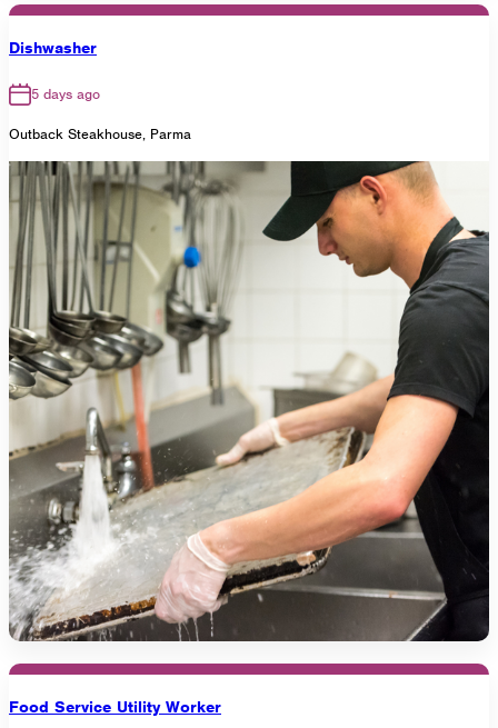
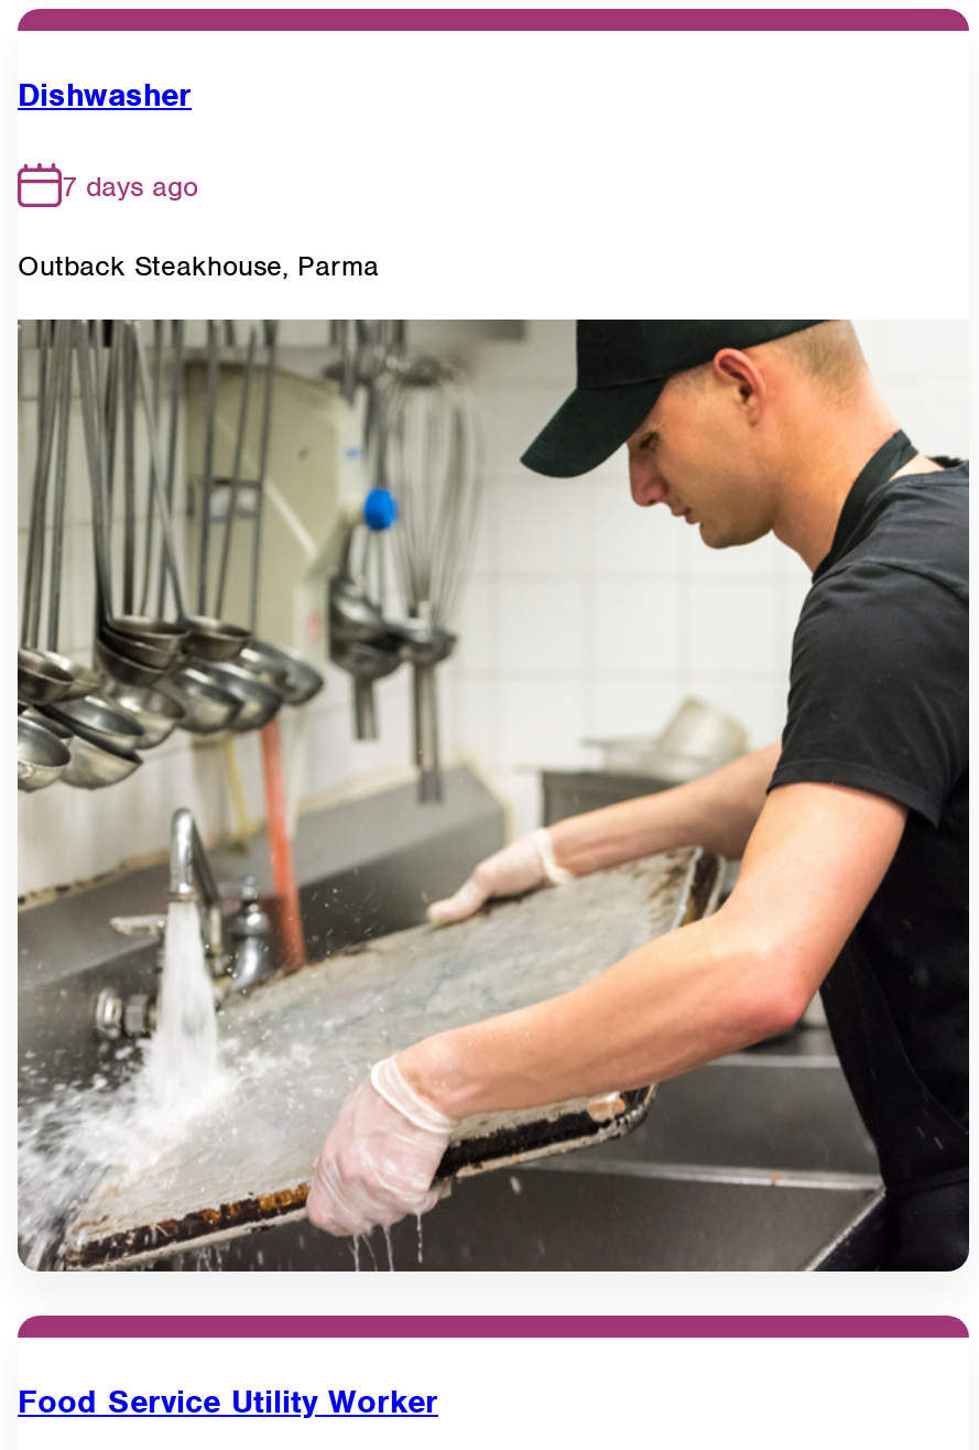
- 5 days ago
+ 7 days ago
